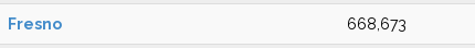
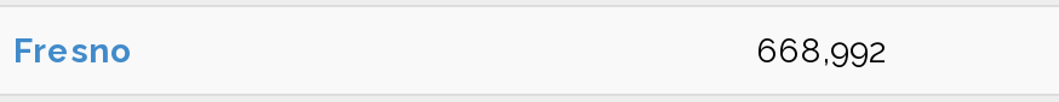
- 668,673
+ 668,992
